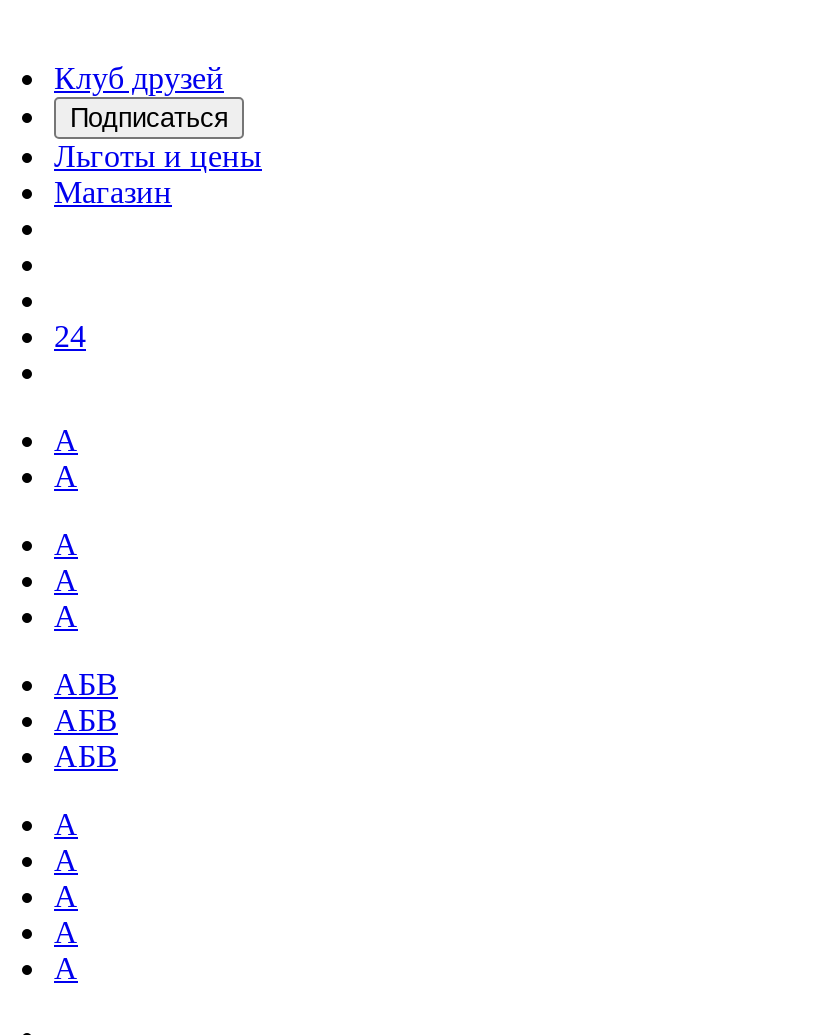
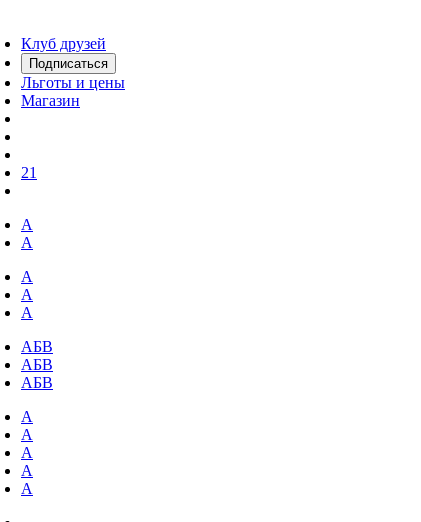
- 24
+ 21
